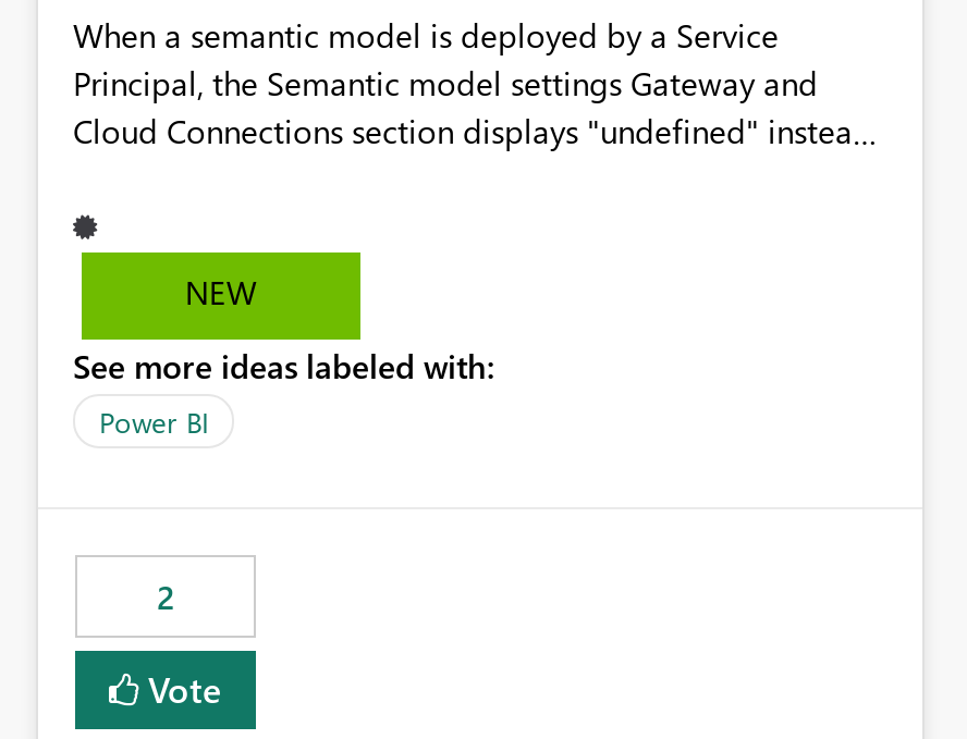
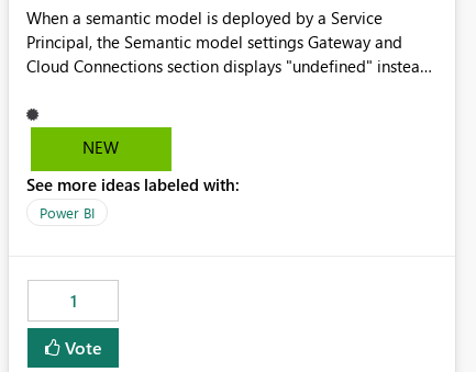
- 2
+ 1
